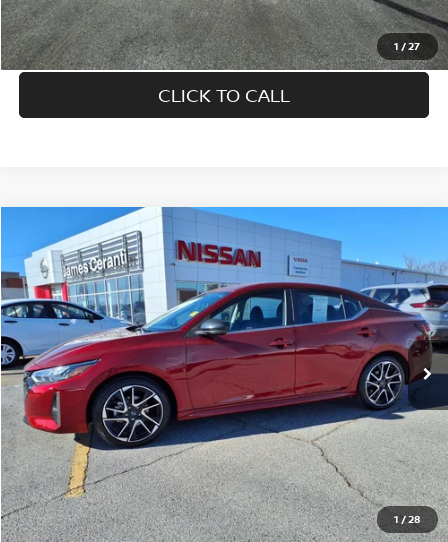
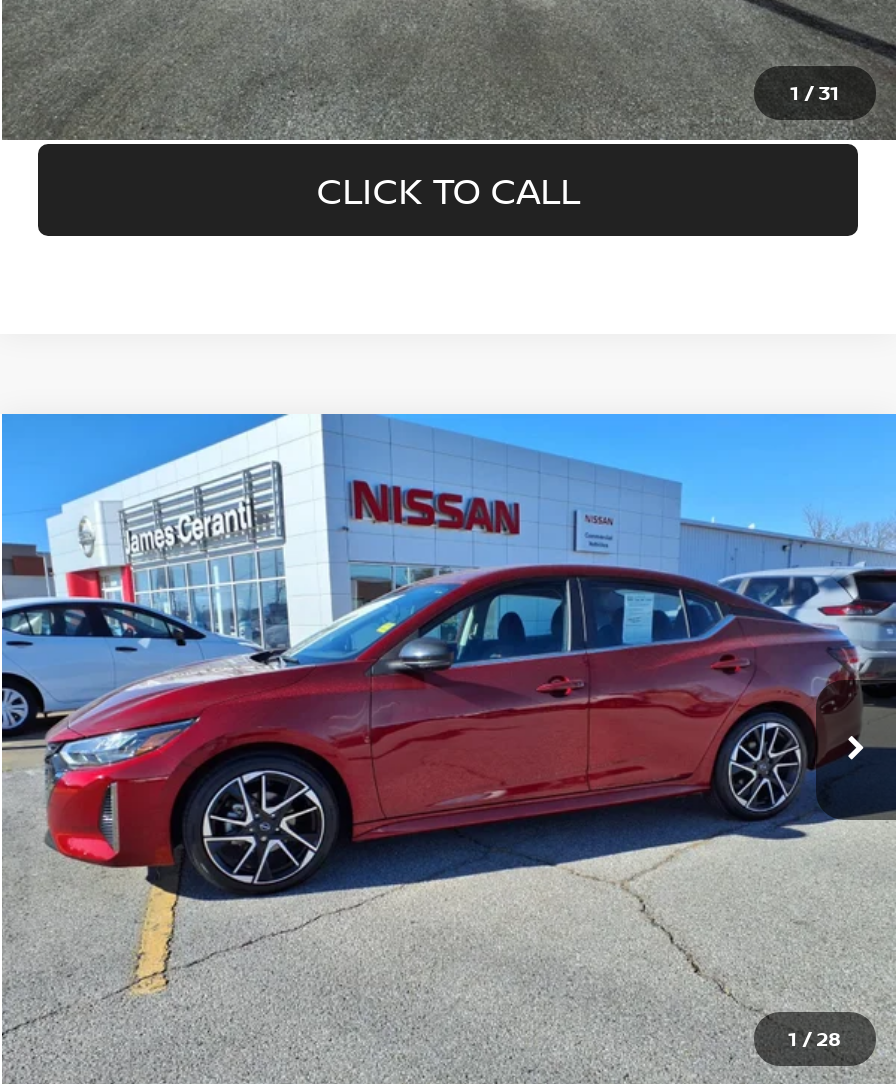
- 1 / 27
+ 1 / 31
